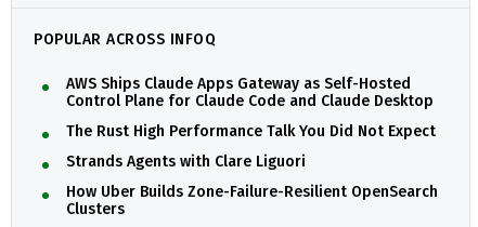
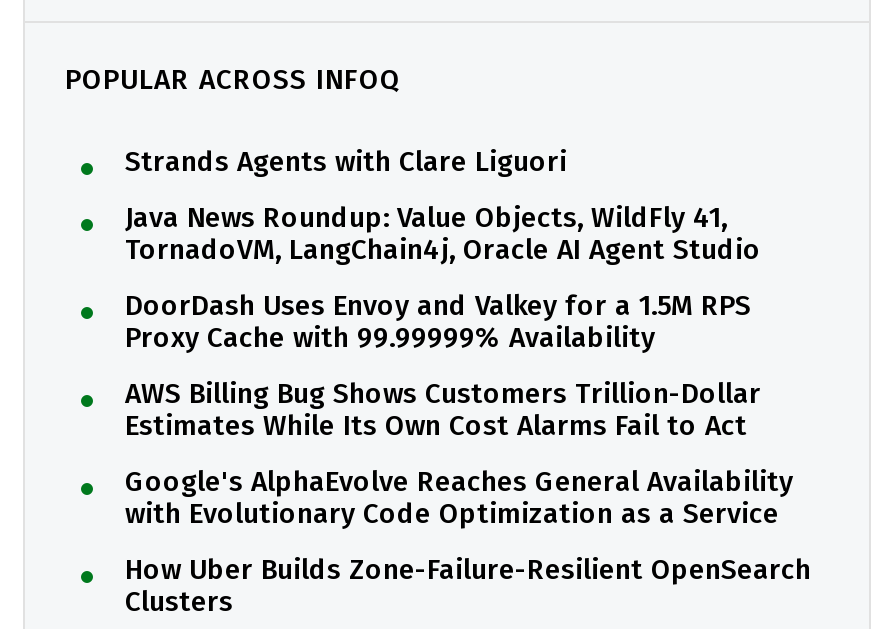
- AWS Ships Claude Apps Gateway as Self-Hosted
- Control Plane for Claude Code and Claude Desktop
- The Rust High Performance Talk You Did Not Expect

moved up: Strands Agents with Clare Liguori

+ Java News Roundup: Value Objects, WildFly 41,
+ TornadoVM, LangChain4j, Oracle AI Agent Studio
+ DoorDash Uses Envoy and Valkey for a 1.5M RPS
+ Proxy Cache with 99.99999% Availability
+ AWS Billing Bug Shows Customers Trillion-Dollar
+ Estimates While Its Own Cost Alarms Fail to Act
+ Google's AlphaEvolve Reaches General Availability
+ with Evolutionary Code Optimization as a Service
